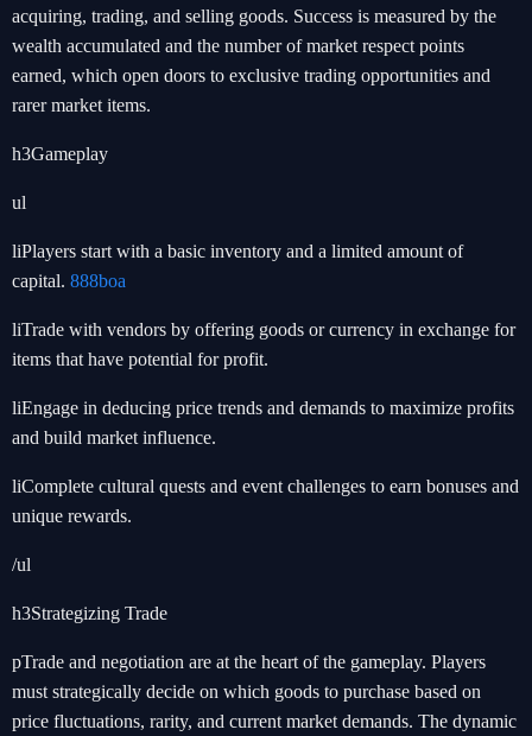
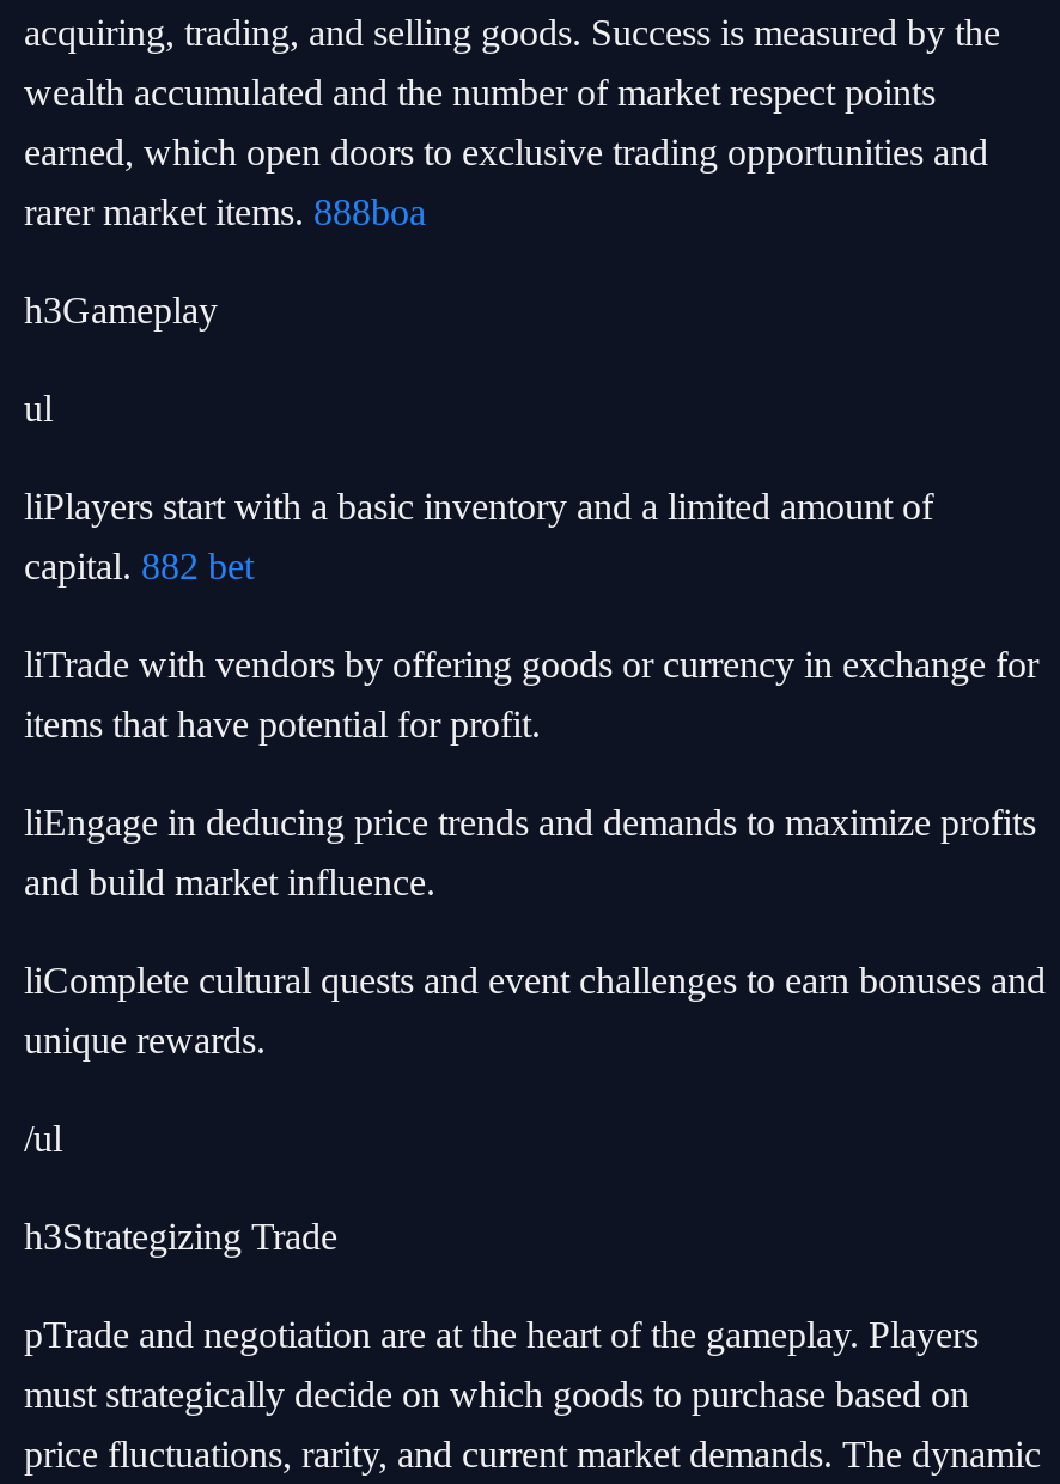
- rarer market items.
+ rarer market items. 888boa

- capital. 888boa
+ capital. 882 bet
